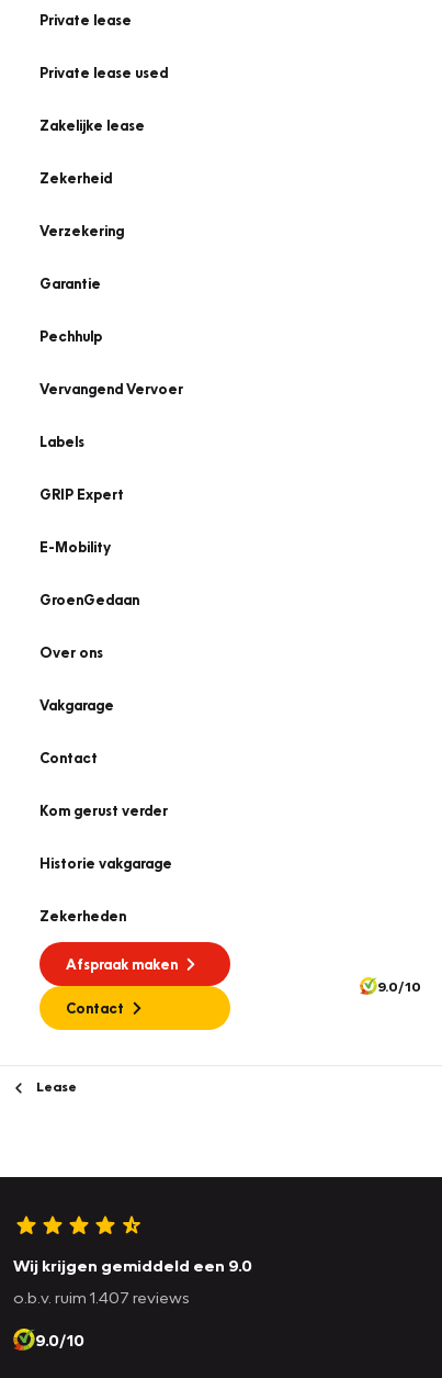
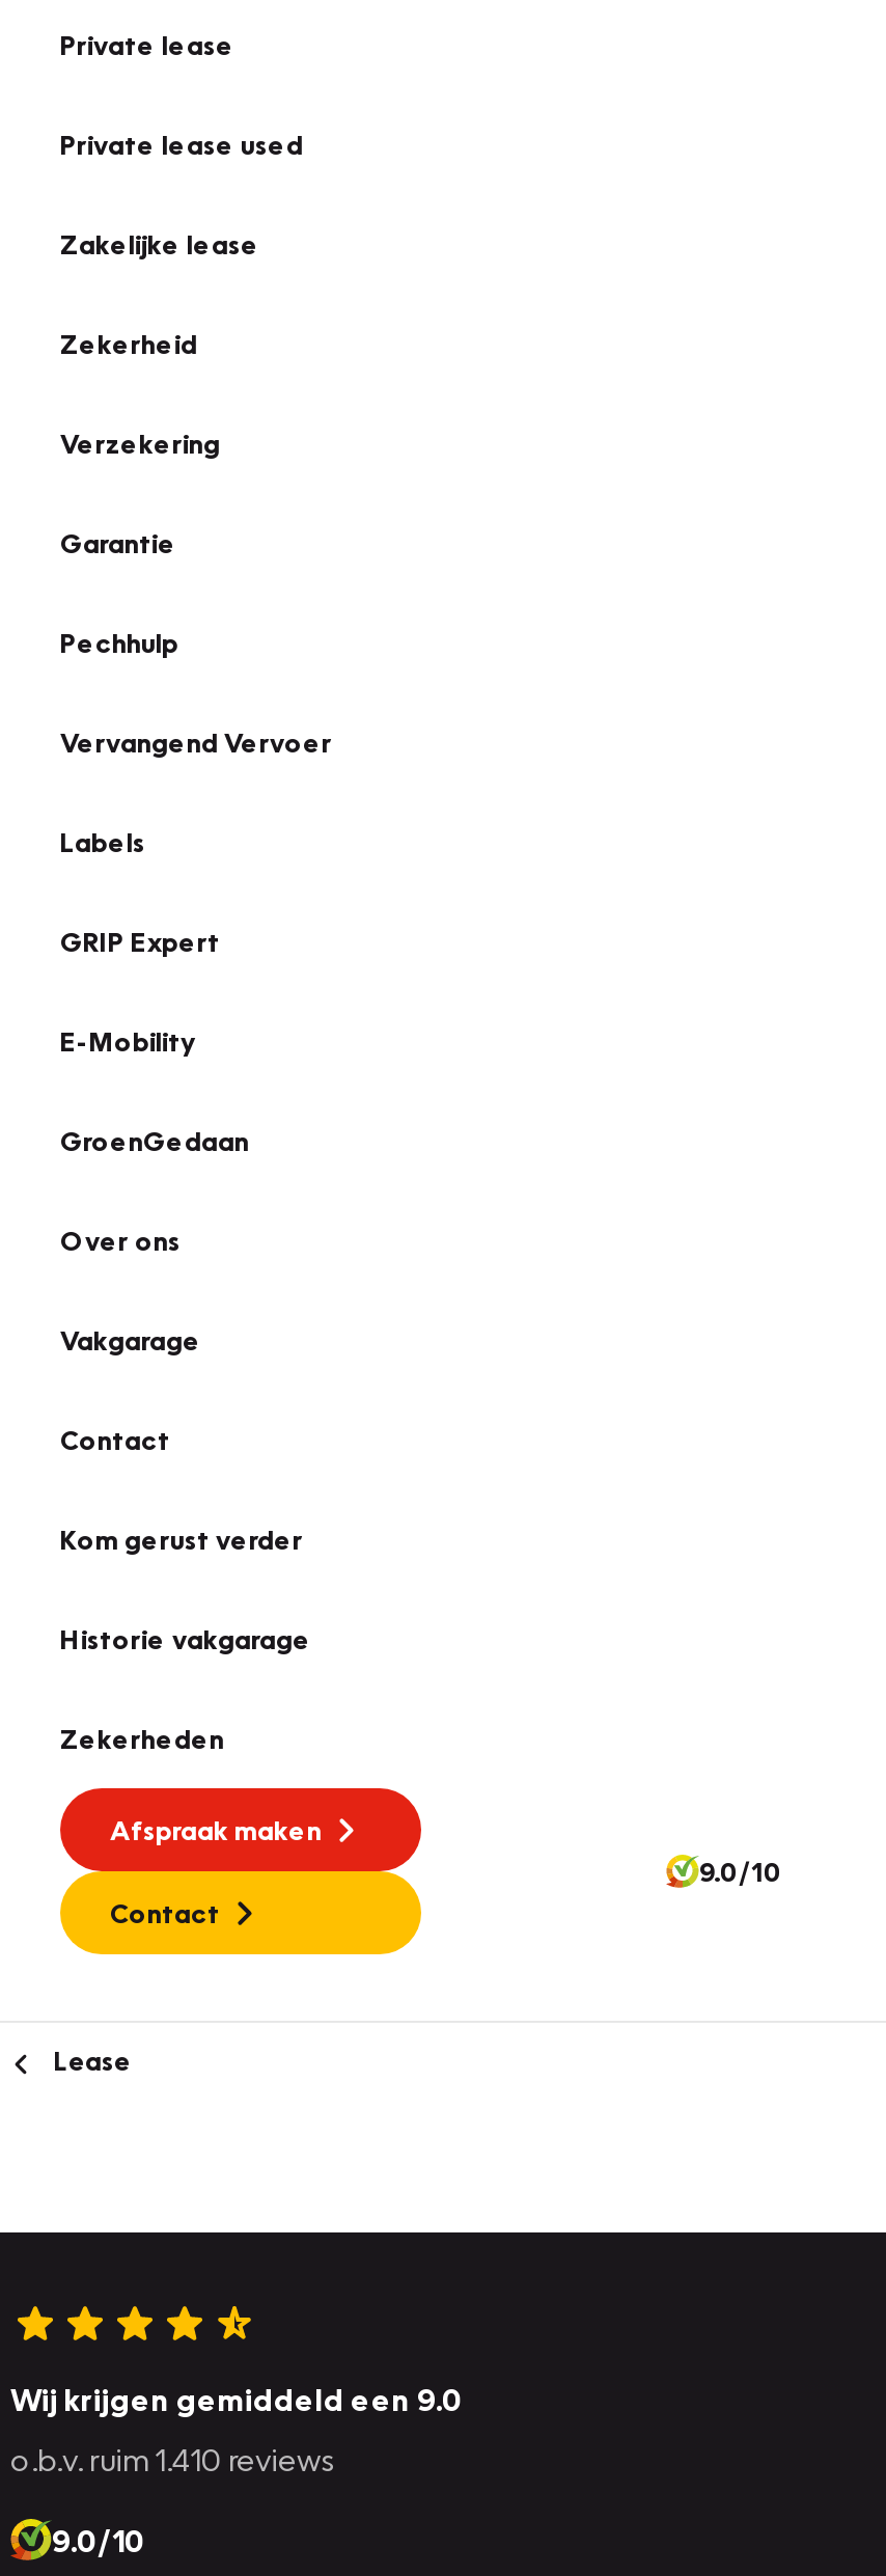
- o.b.v. ruim 1.407 reviews
+ o.b.v. ruim 1.410 reviews
